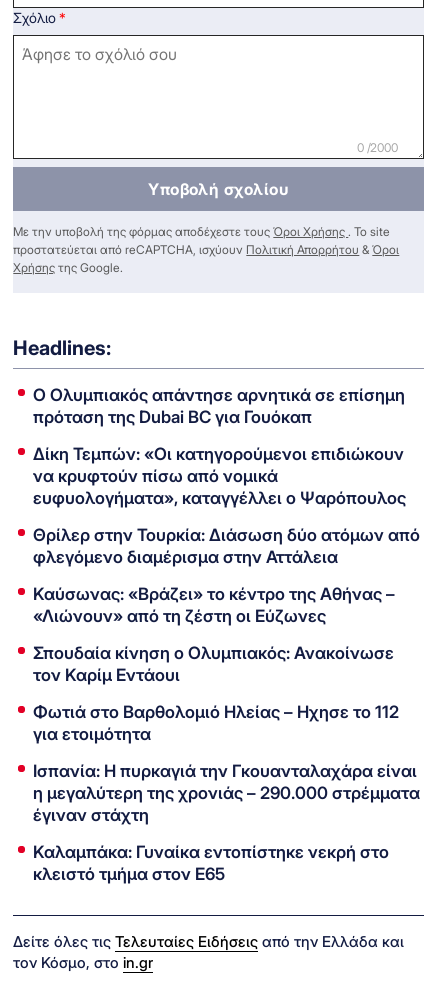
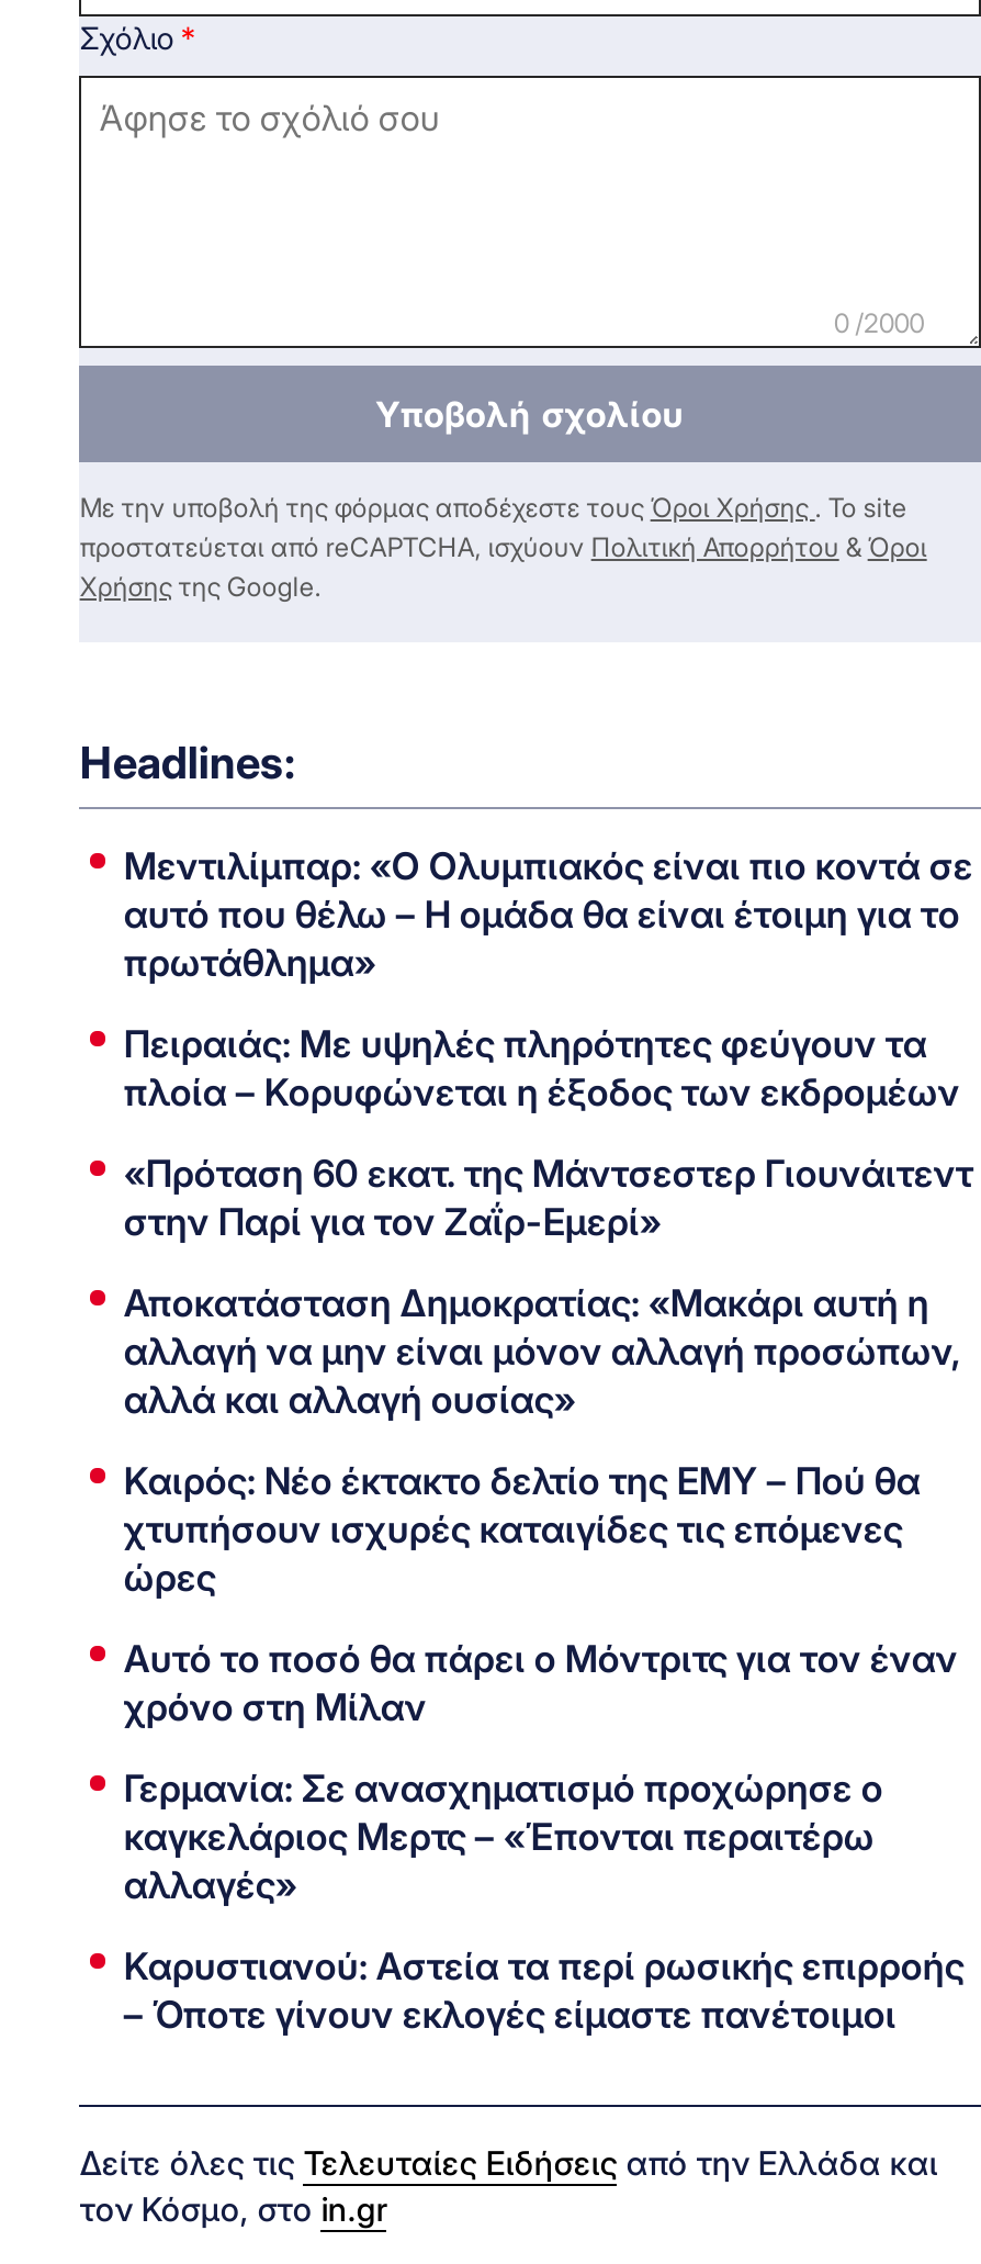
- Ο Ολυμπιακός απάντησε αρνητικά σε επίσημη
- πρόταση της Dubai BC για Γουόκαπ
+ Μεντιλίμπαρ: «Ο Ολυμπιακός είναι πιο κοντά σε
+ αυτό που θέλω – Η ομάδα θα είναι έτοιμη για το
+ πρωτάθλημα»

- Δίκη Τεμπών: «Οι κατηγορούμενοι επιδιώκουν
- να κρυφτούν πίσω από νομικά
- ευφυολογήματα», καταγγέλλει ο Ψαρόπουλος
+ Πειραιάς: Με υψηλές πληρότητες φεύγουν τα
+ πλοία – Κορυφώνεται η έξοδος των εκδρομέων

- Θρίλερ στην Τουρκία: Διάσωση δύο ατόμων από
- φλεγόμενο διαμέρισμα στην Αττάλεια
+ «Πρόταση 60 εκατ. της Μάντσεστερ Γιουνάιτεντ
+ στην Παρί για τον Ζαΐρ-Εμερί»

- Καύσωνας: «Βράζει» το κέντρο της Αθήνας –
- «Λιώνουν» από τη ζέστη οι Εύζωνες
+ Αποκατάσταση Δημοκρατίας: «Μακάρι αυτή η
+ αλλαγή να μην είναι μόνον αλλαγή προσώπων,
+ αλλά και αλλαγή ουσίας»

- Σπουδαία κίνηση ο Ολυμπιακός: Ανακοίνωσε
- τον Καρίμ Εντάουι
+ Καιρός: Νέο έκτακτο δελτίο της ΕΜΥ – Πού θα
+ χτυπήσουν ισχυρές καταιγίδες τις επόμενες
+ ώρες

- Φωτιά στο Βαρθολομιό Ηλείας – Ηχησε το 112
- για ετοιμότητα
+ Αυτό το ποσό θα πάρει ο Μόντριτς για τον έναν
+ χρόνο στη Μίλαν

- Ισπανία: Η πυρκαγιά την Γκουανταλαχάρα είναι
- η μεγαλύτερη της χρονιάς – 290.000 στρέμματα
- έγιναν στάχτη
+ Γερμανία: Σε ανασχηματισμό προχώρησε ο
+ καγκελάριος Μερτς – «Έπονται περαιτέρω
+ αλλαγές»

- Καλαμπάκα: Γυναίκα εντοπίστηκε νεκρή στο
- κλειστό τμήμα στον Ε65
+ Καρυστιανού: Αστεία τα περί ρωσικής επιρροής
+ – Όποτε γίνουν εκλογές είμαστε πανέτοιμοι
